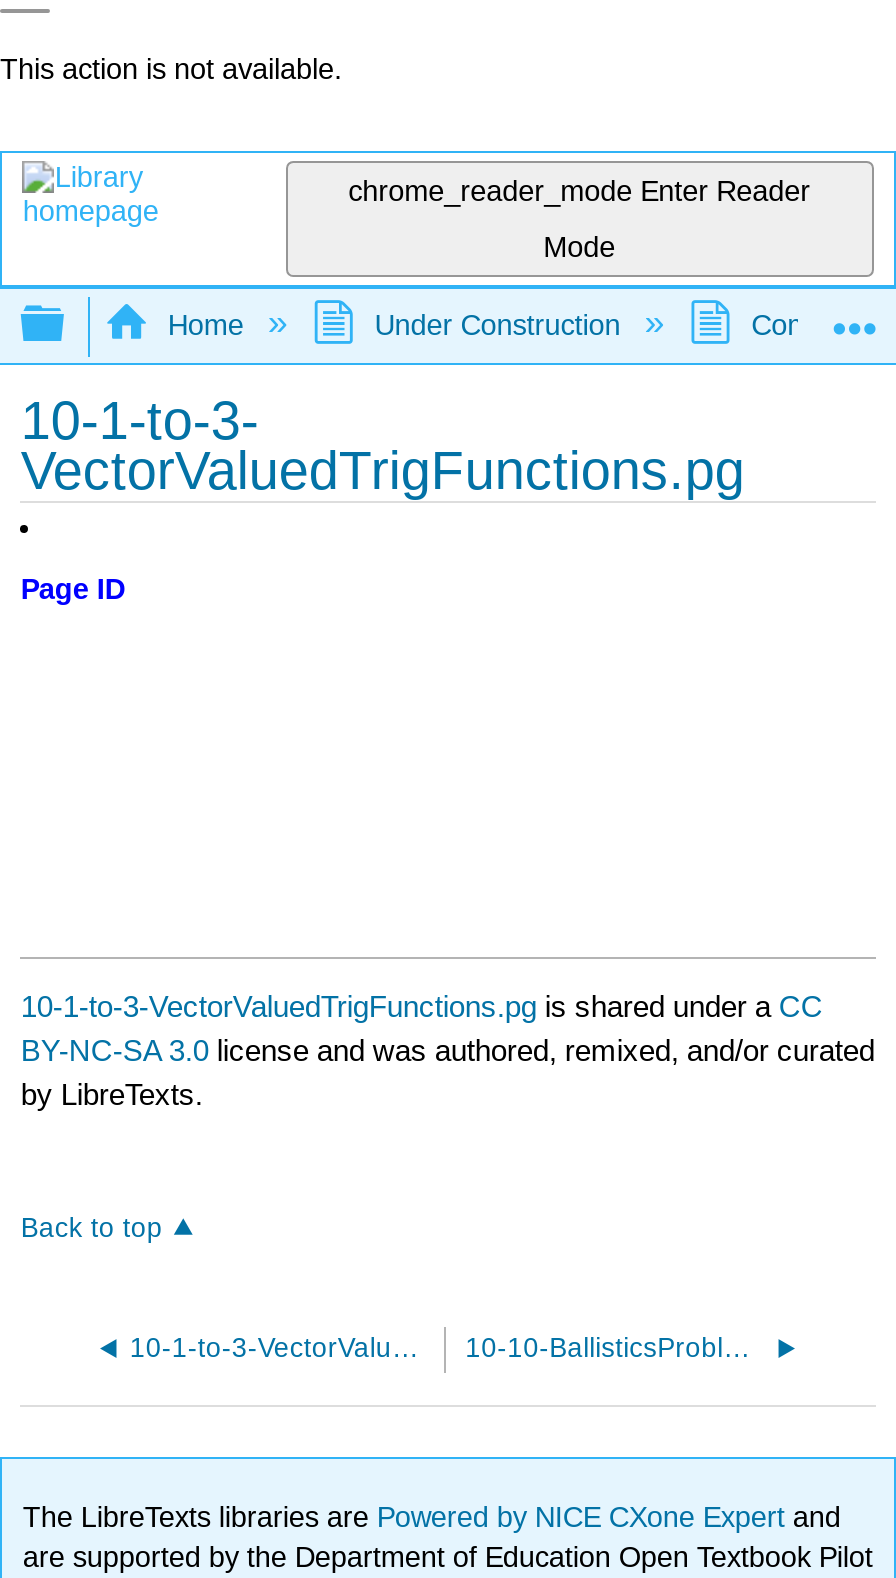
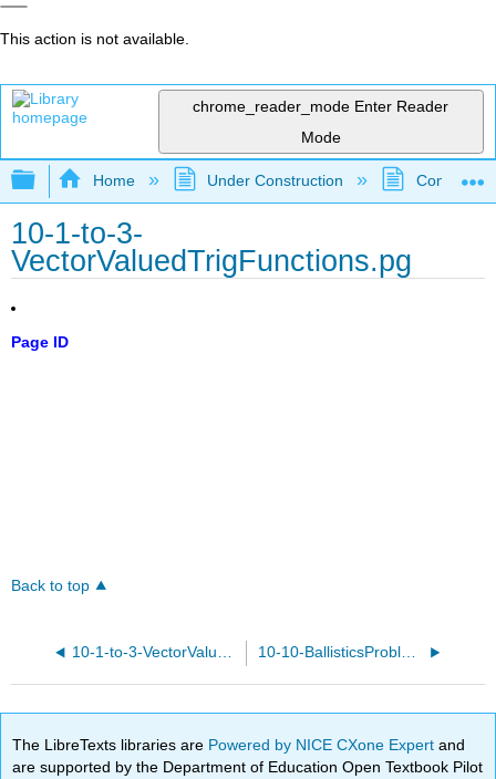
- 10-1-to-3-VectorValuedTrigFunctions.pg is shared under a CC
- BY-NC-SA 3.0 license and was authored, remixed, and/or curated
- by LibreTexts.
